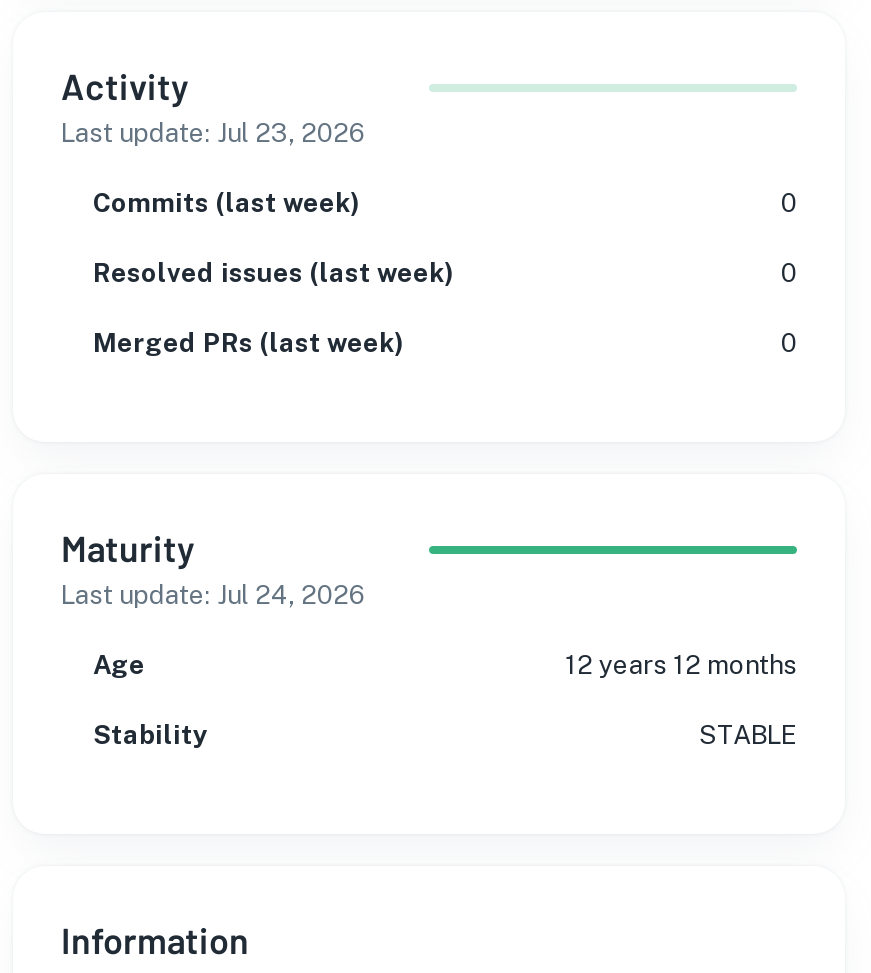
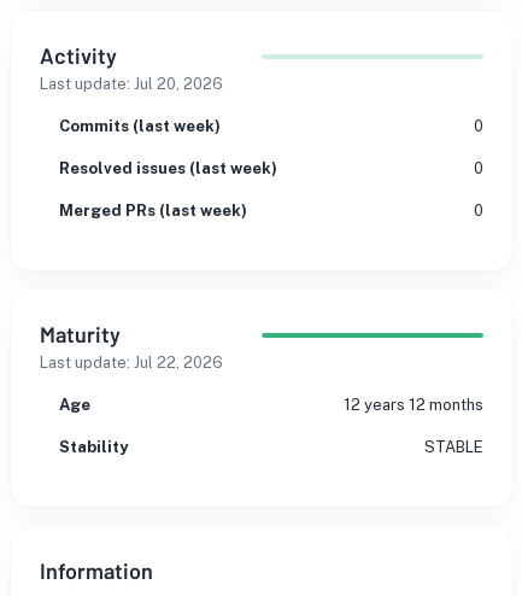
- Last update: Jul 23, 2026
+ Last update: Jul 20, 2026

- Last update: Jul 24, 2026
+ Last update: Jul 22, 2026
